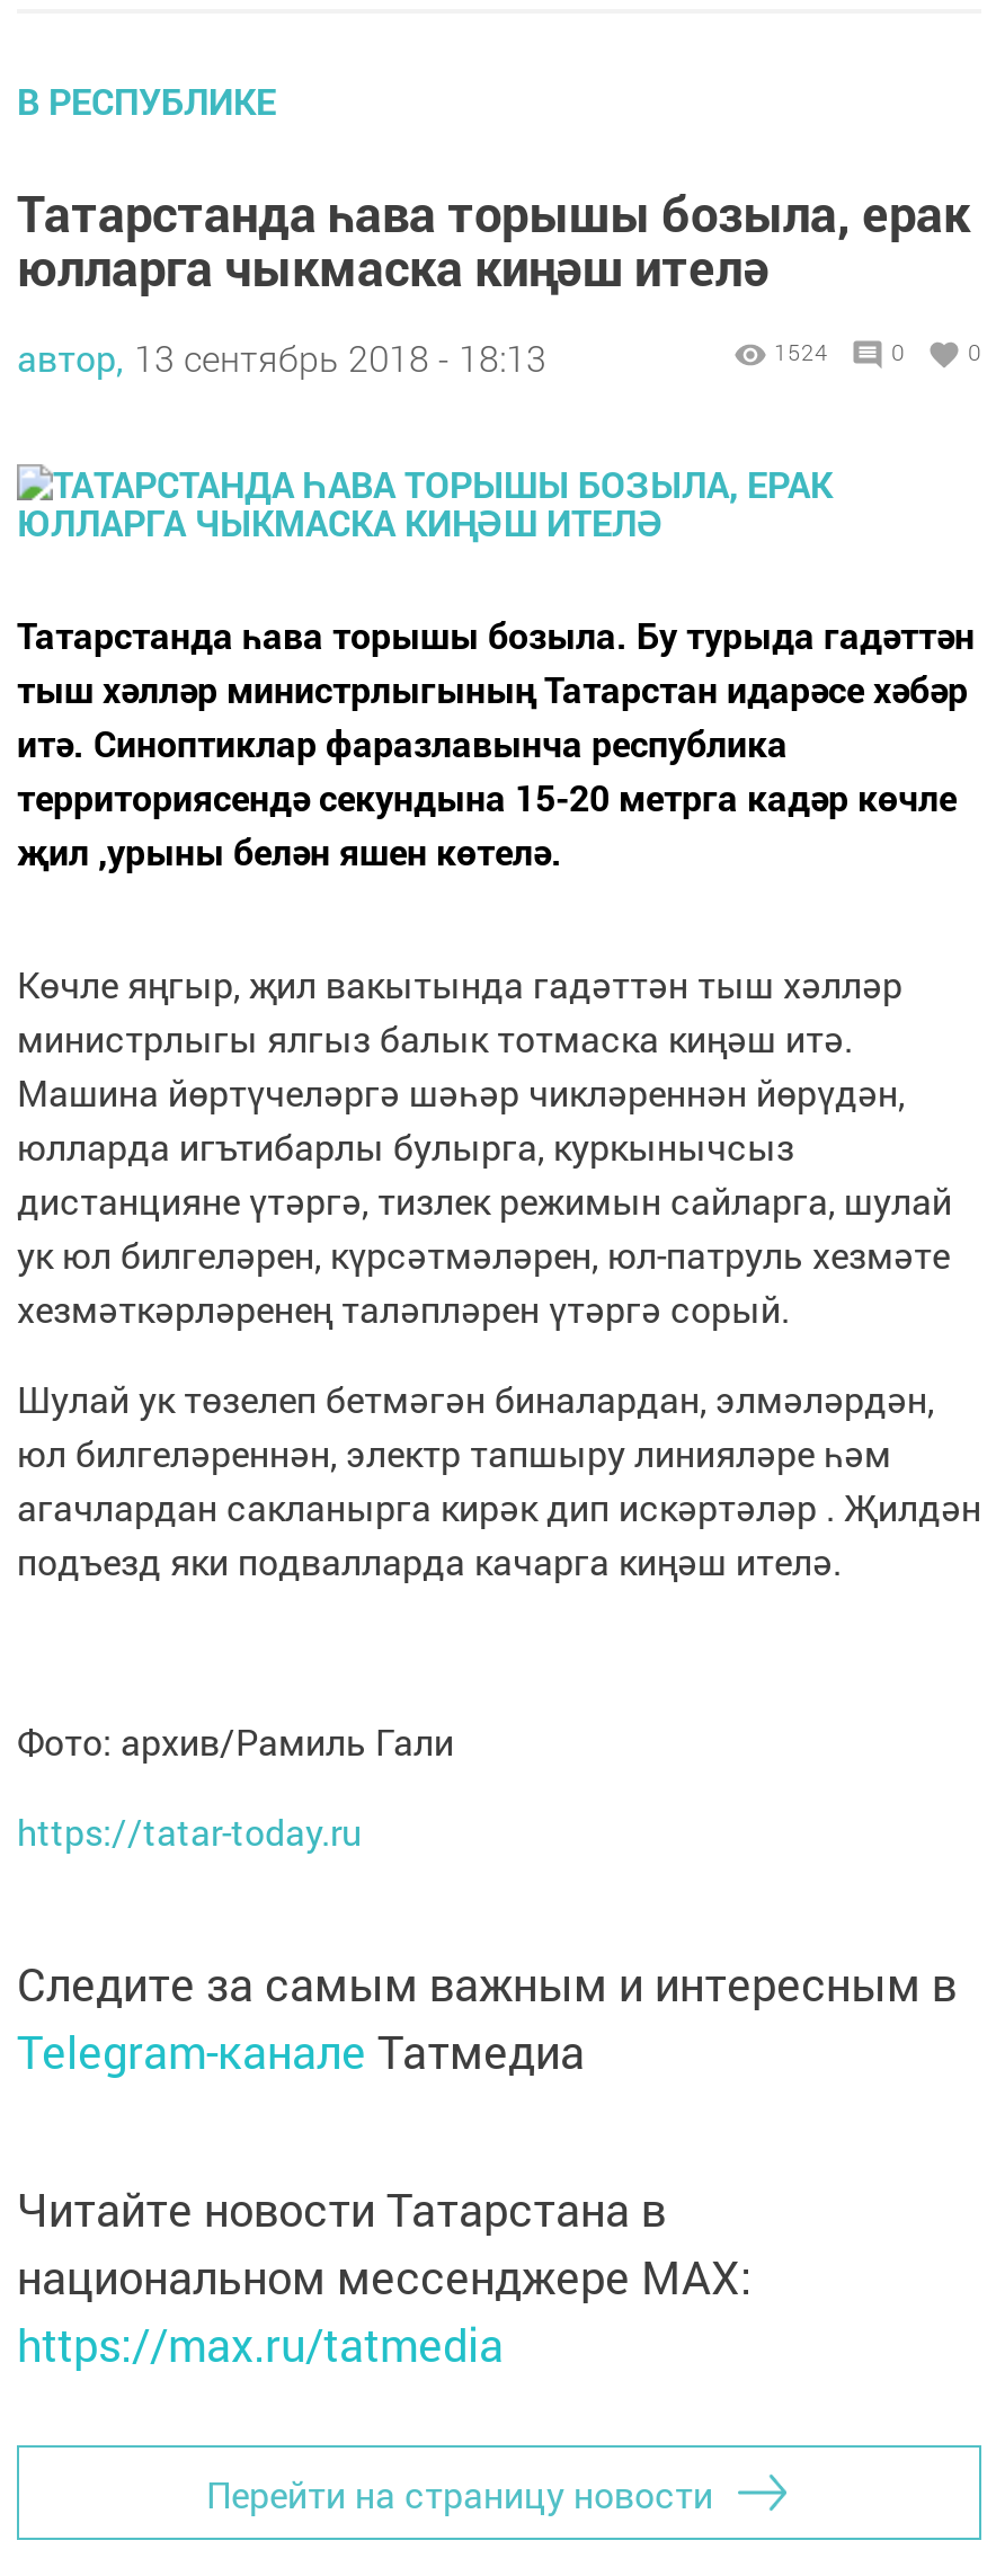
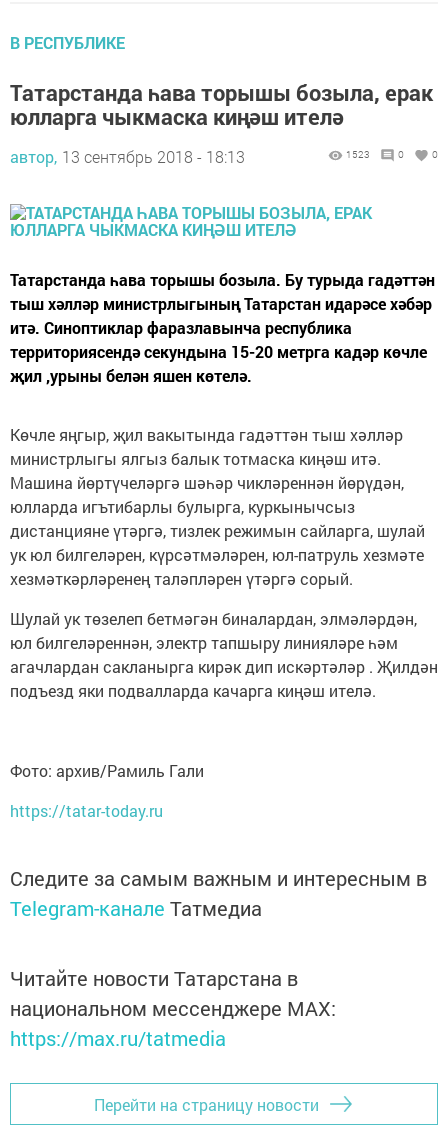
- 1524
+ 1523
